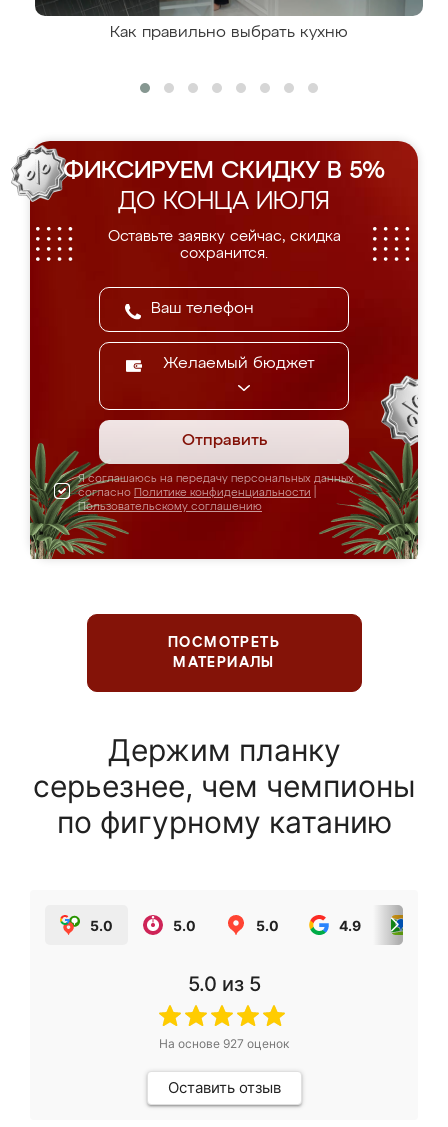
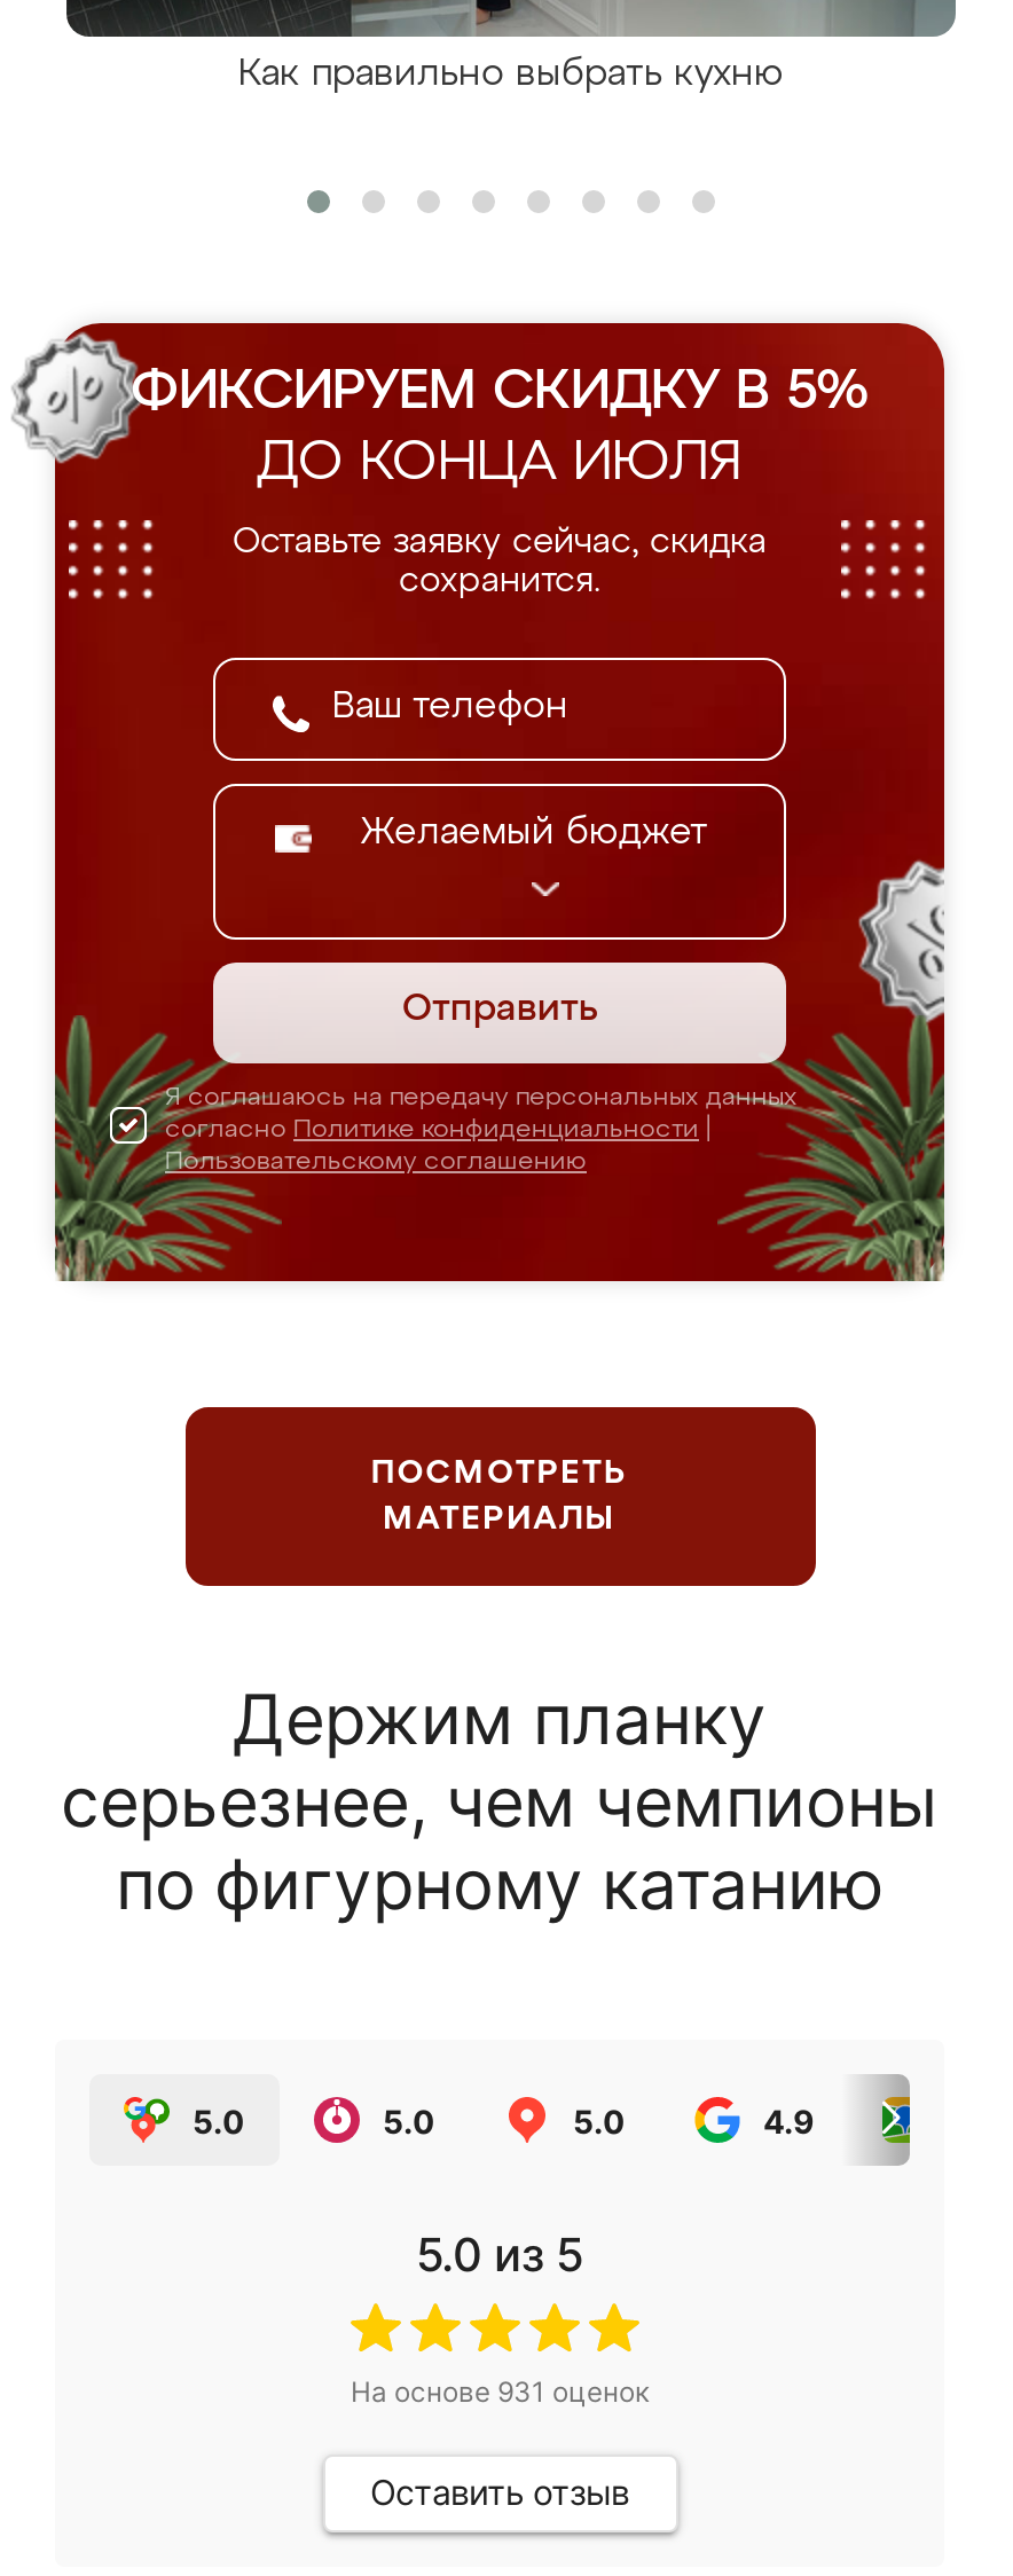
- На основе 927 оценок
+ На основе 931 оценок
